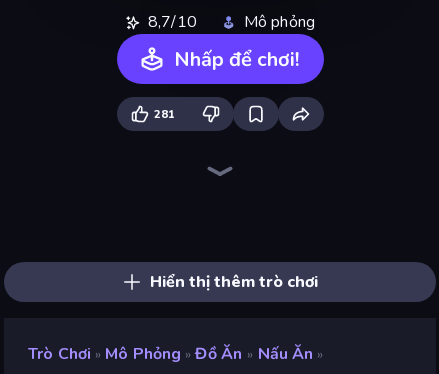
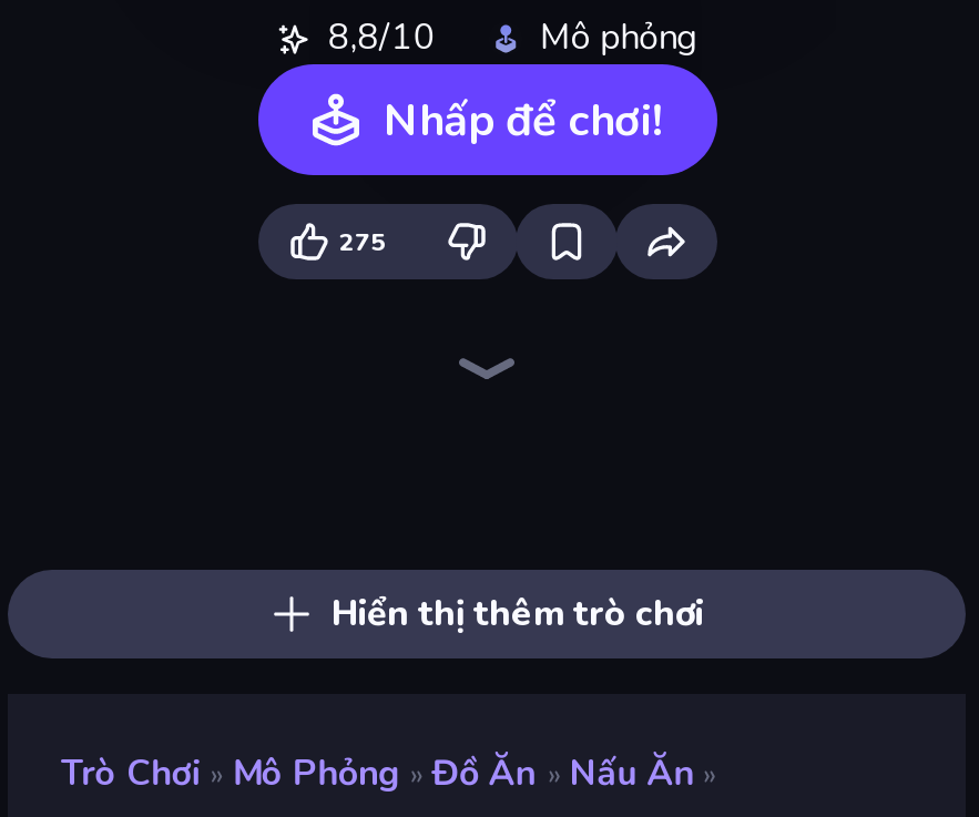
- 8,7/10
+ 8,8/10

- 281
+ 275
